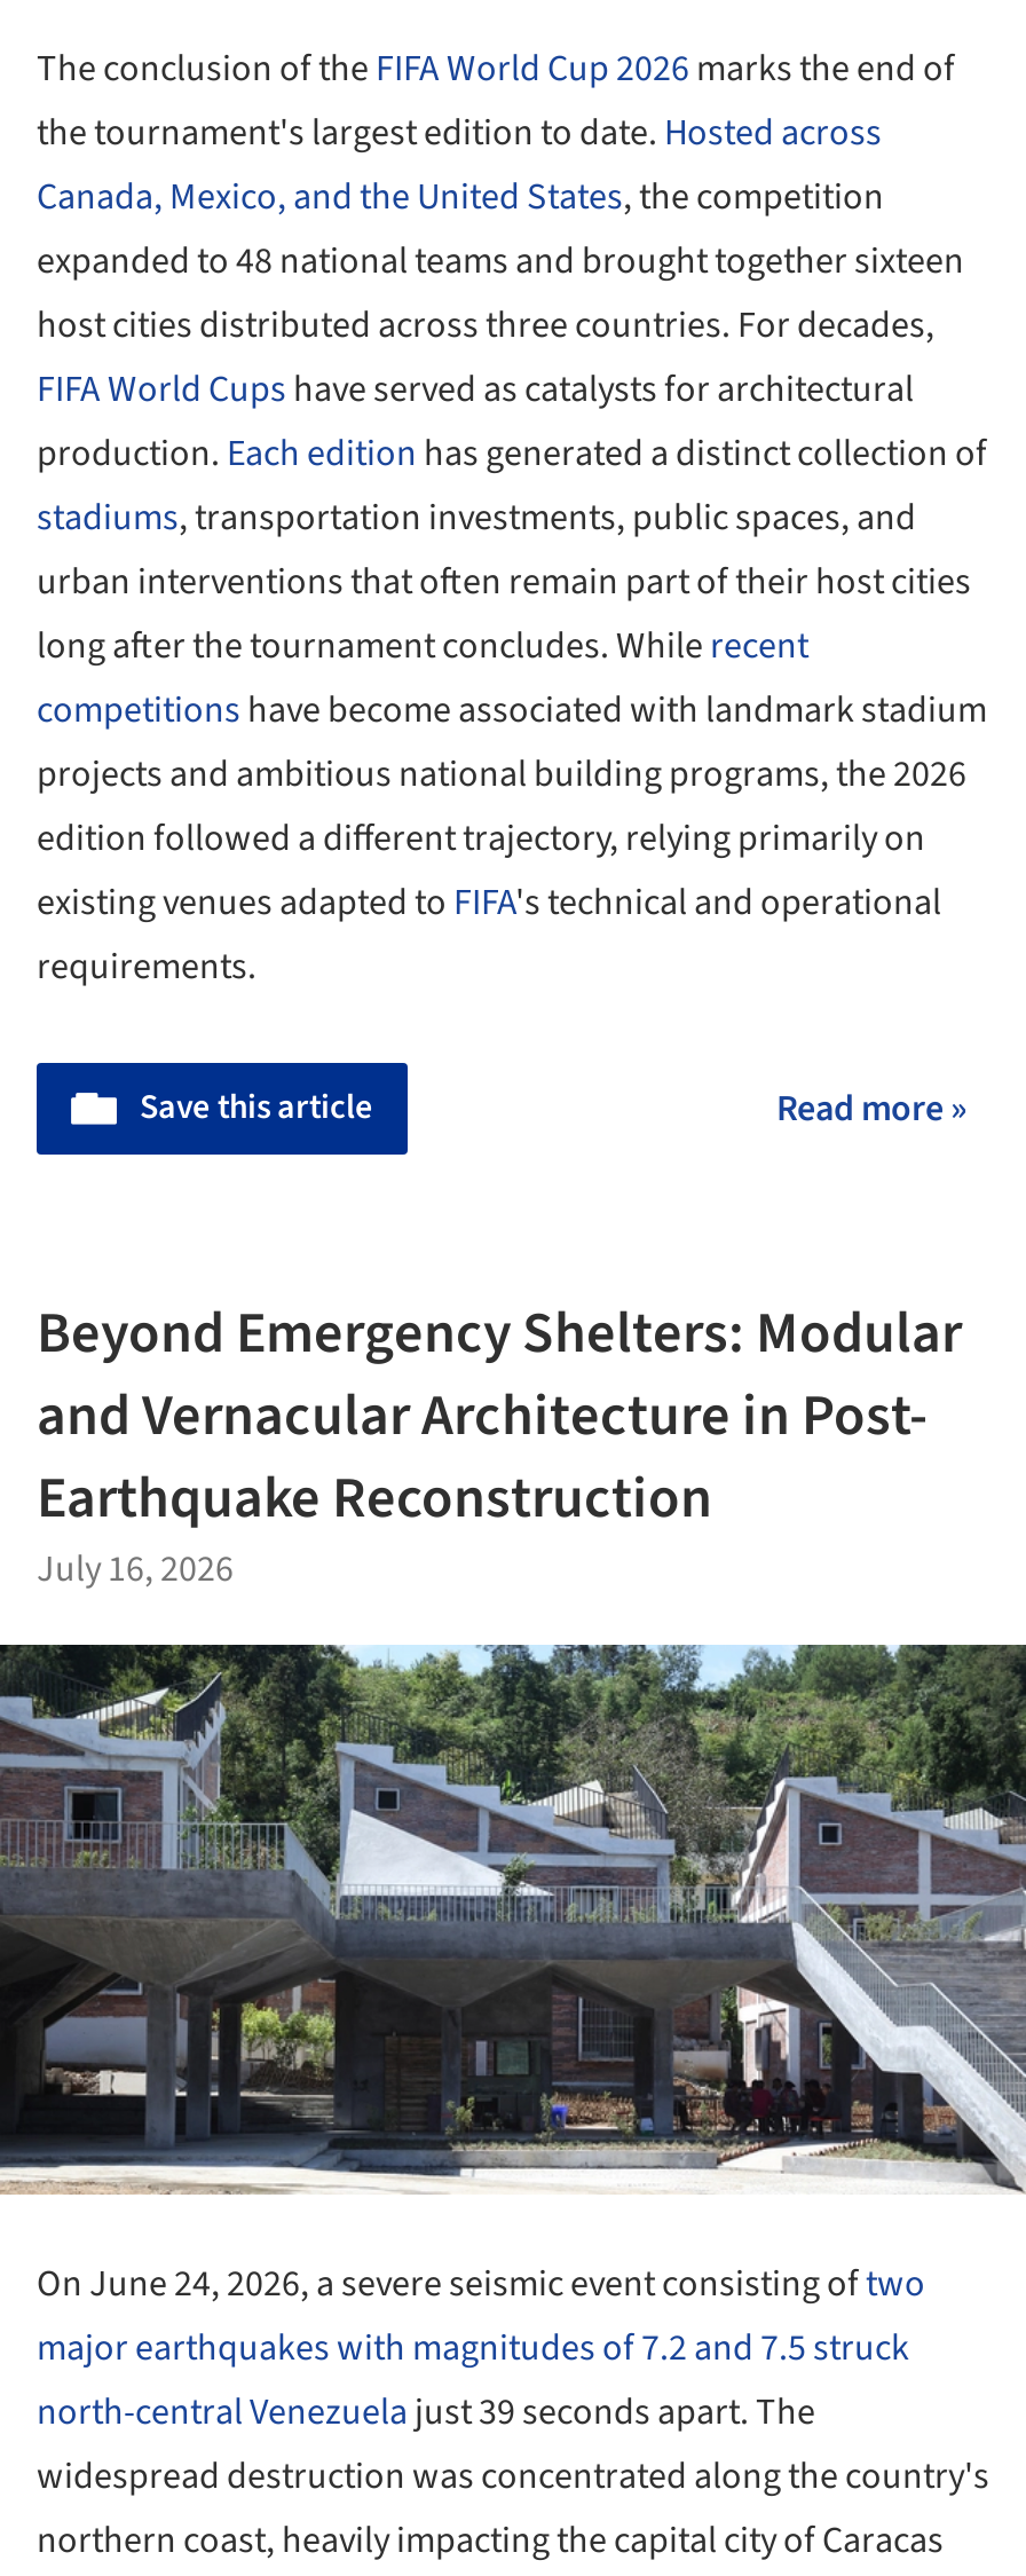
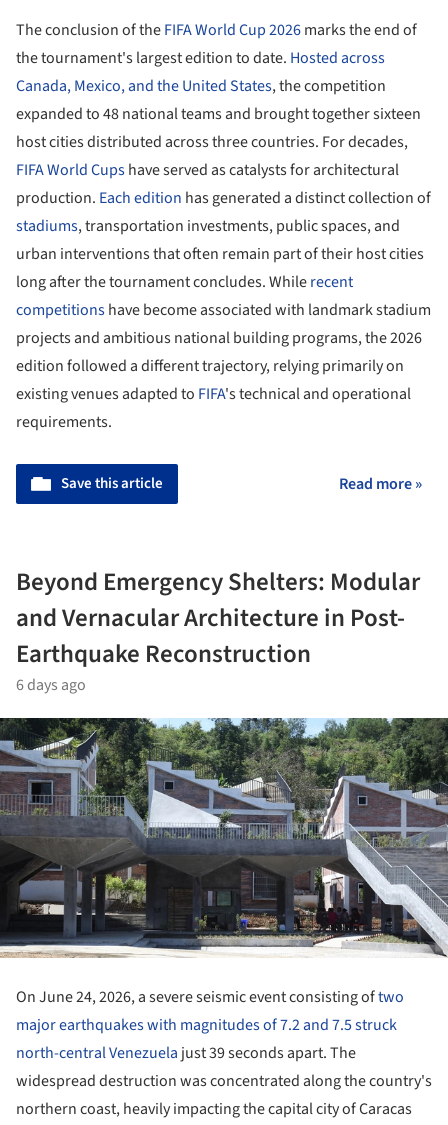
- July 16, 2026
+ 6 days ago
